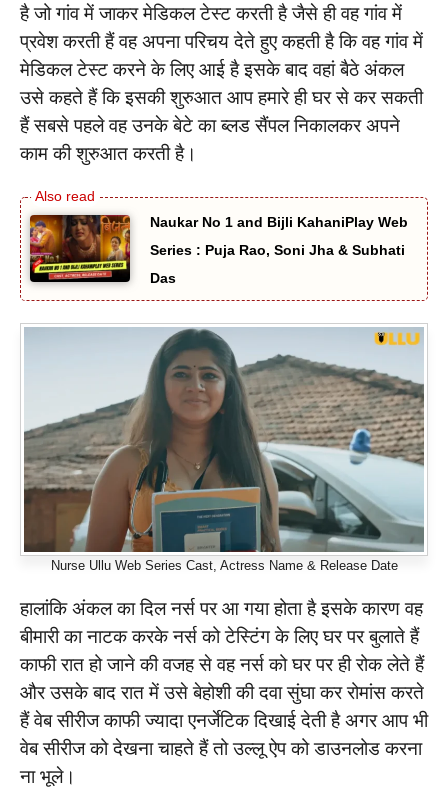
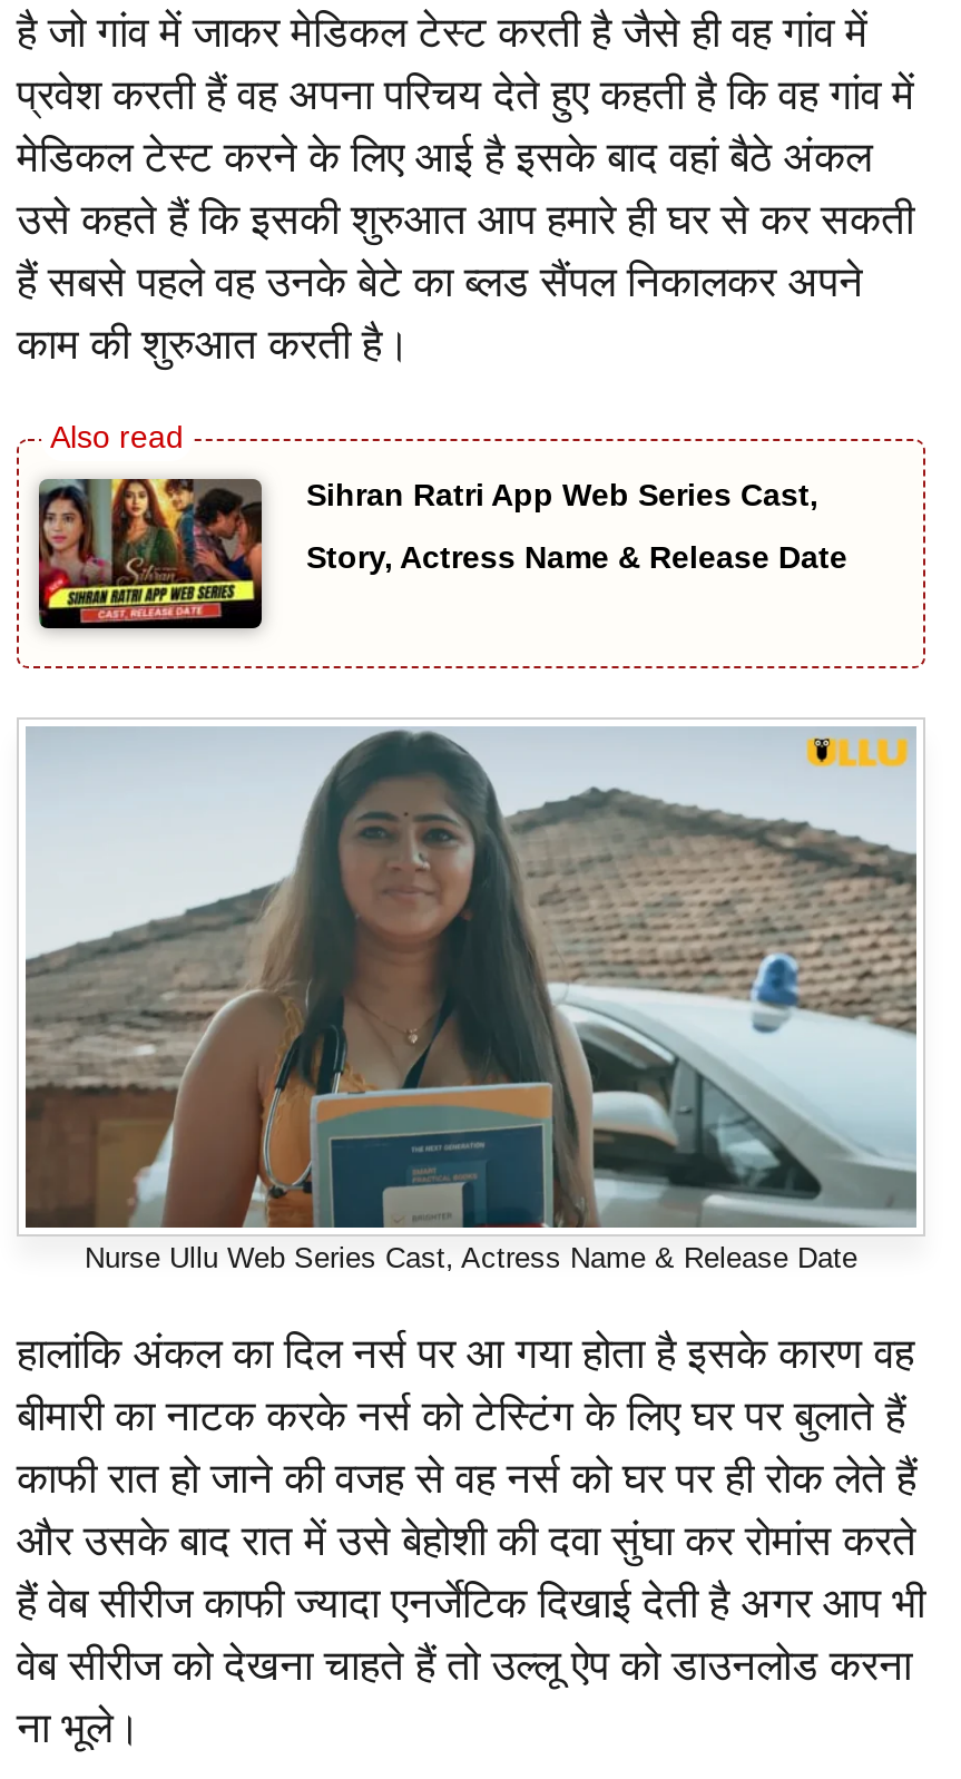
- [image]
- Naukar No 1 and Bijli KahaniPlay Web
- Series : Puja Rao, Soni Jha & Subhati
- Das
+ [image]
+ Sihran Ratri App Web Series Cast,
+ Story, Actress Name & Release Date
